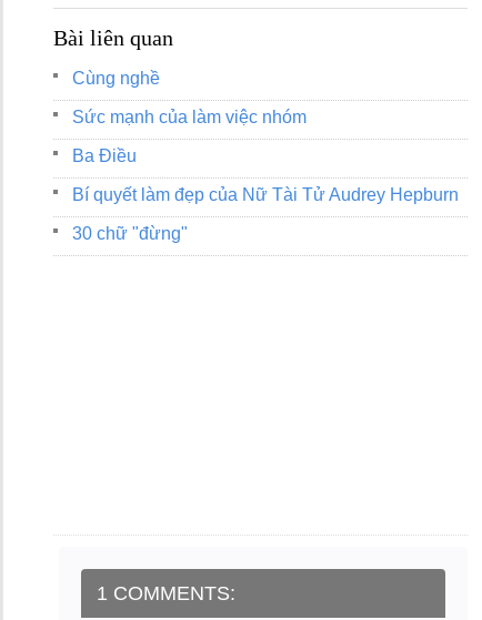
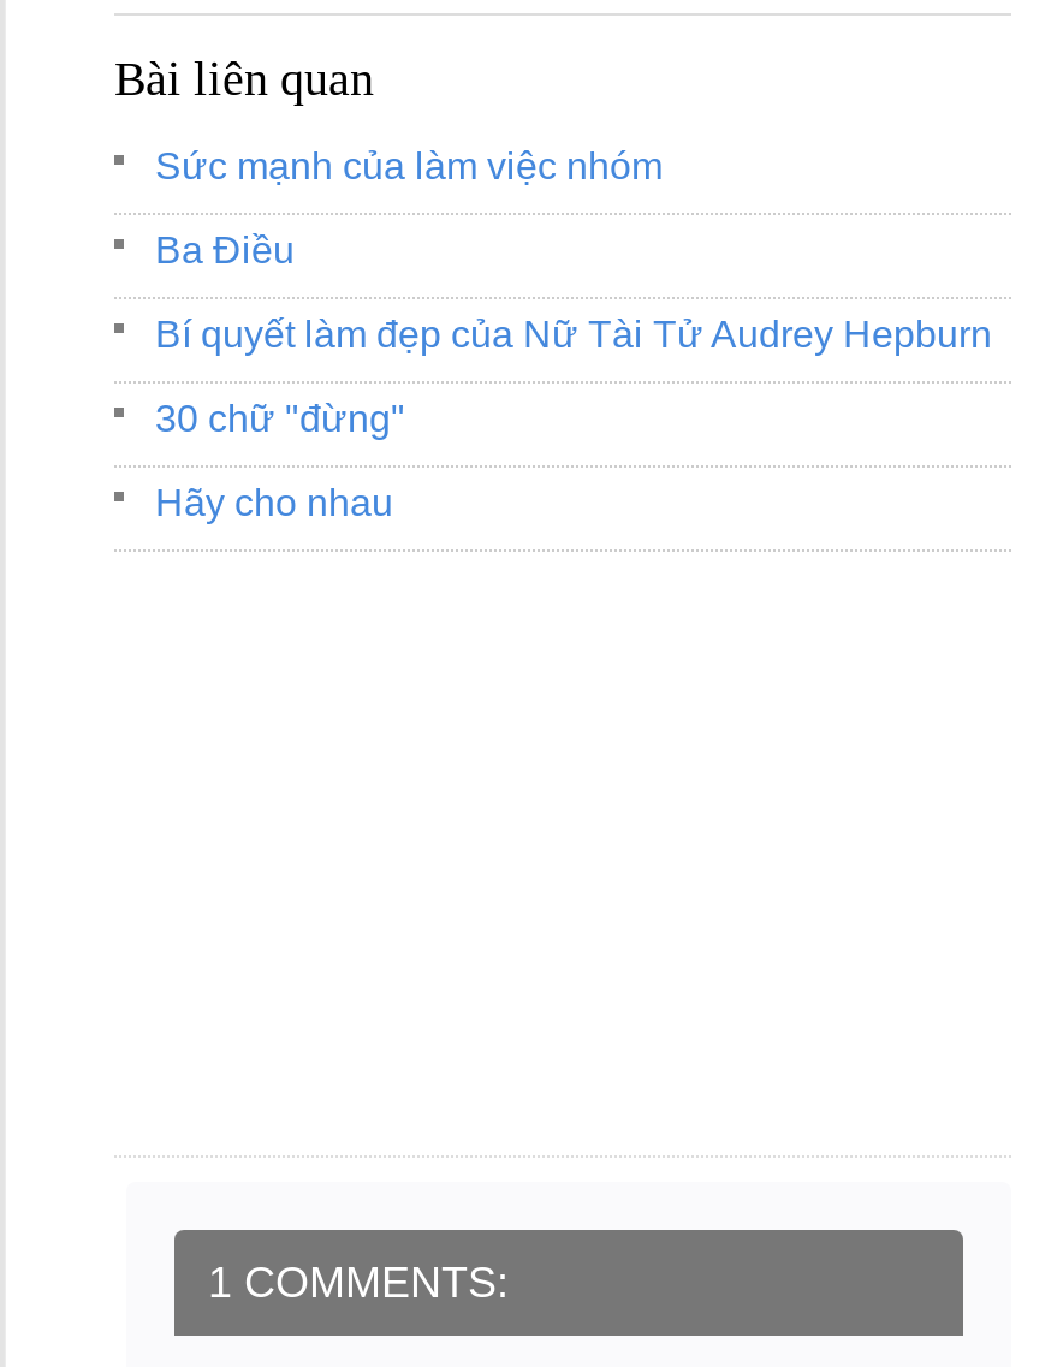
- Cùng nghề

moved up: Sức mạnh của làm việc nhóm | Ba Điều | Bí quyết làm đẹp của Nữ Tài Tử Audrey Hepburn | 30 chữ "đừng"

+ Hãy cho nhau
